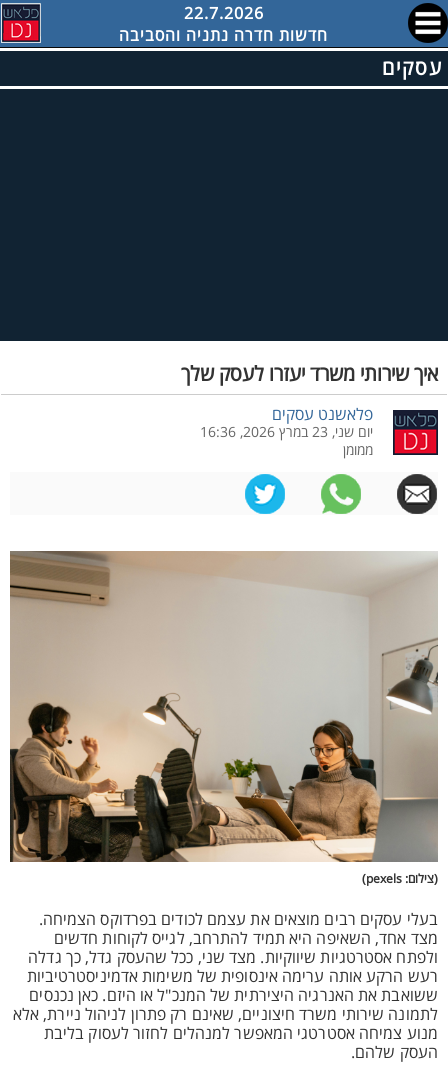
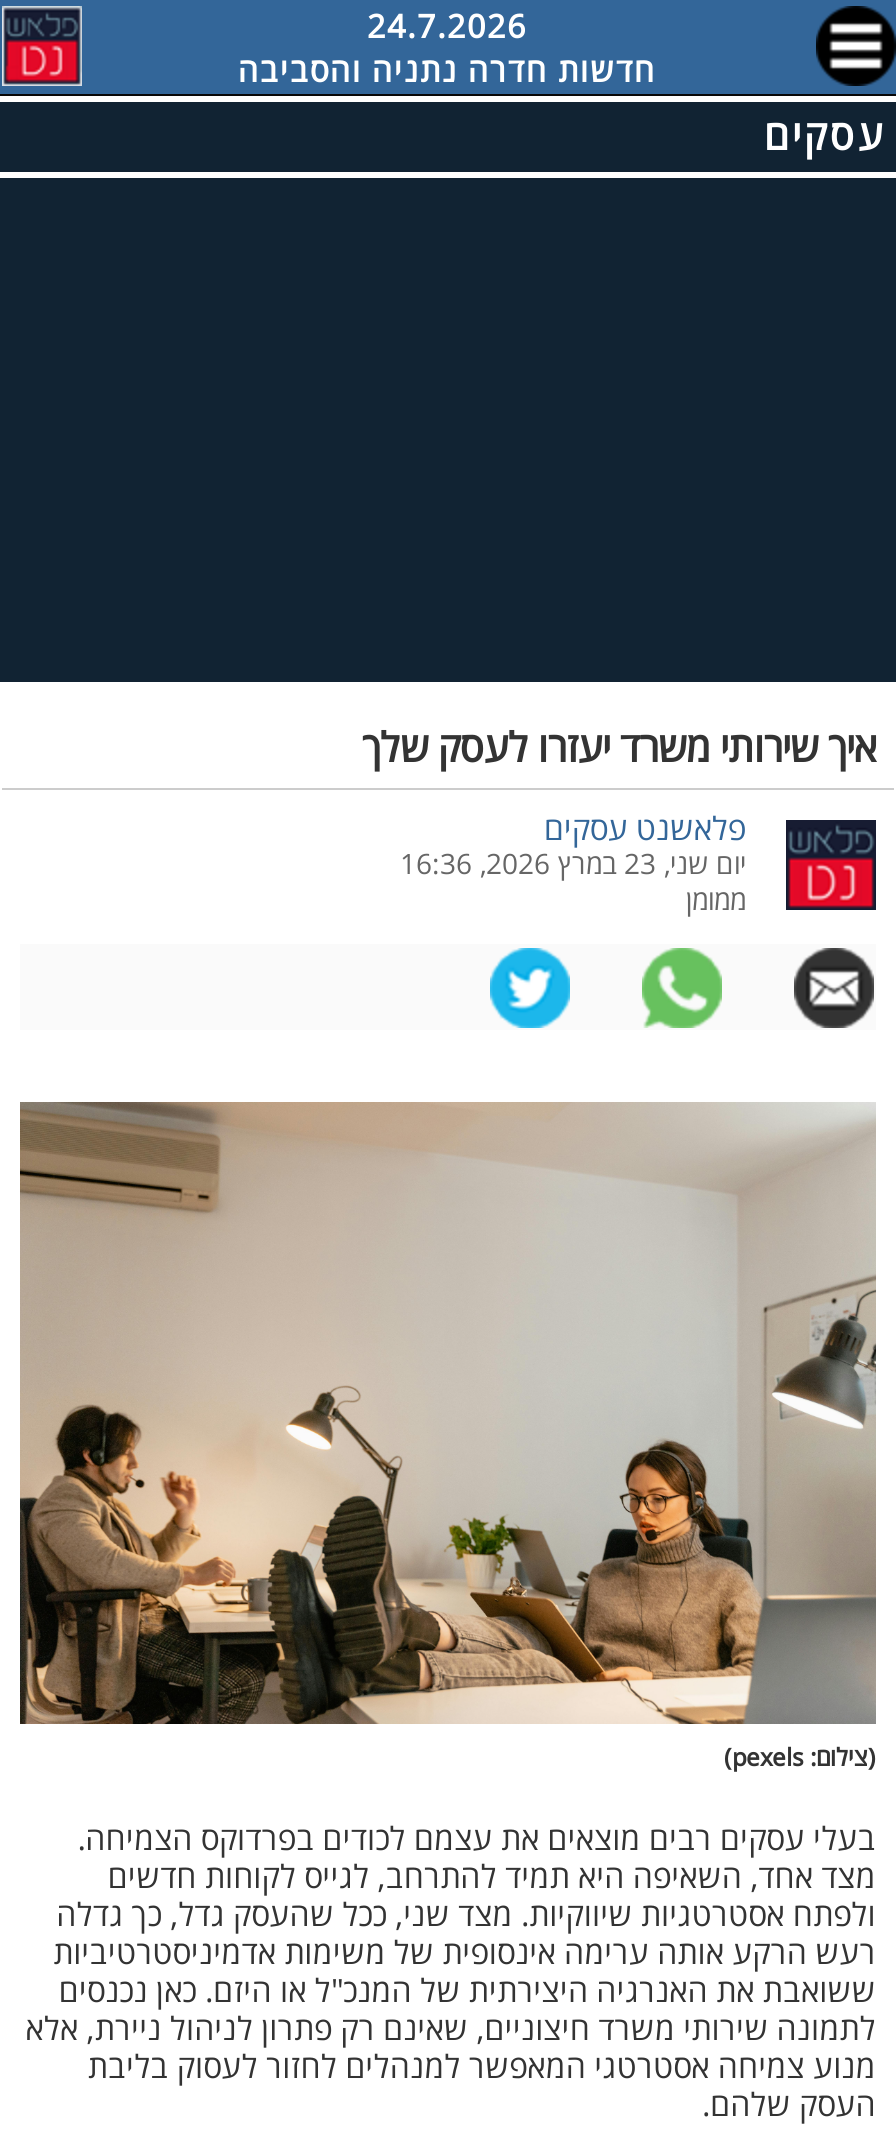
- 22.7.2026
+ 24.7.2026
